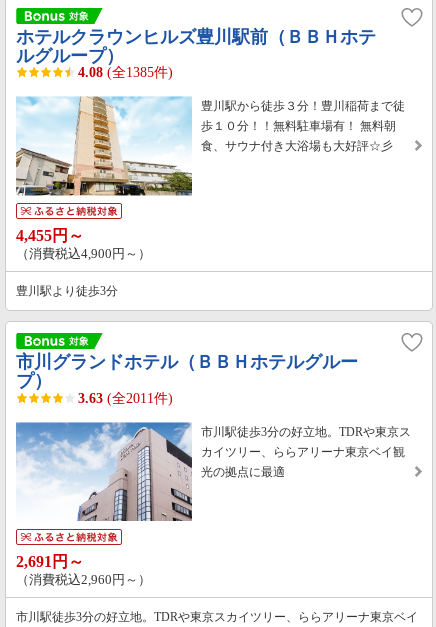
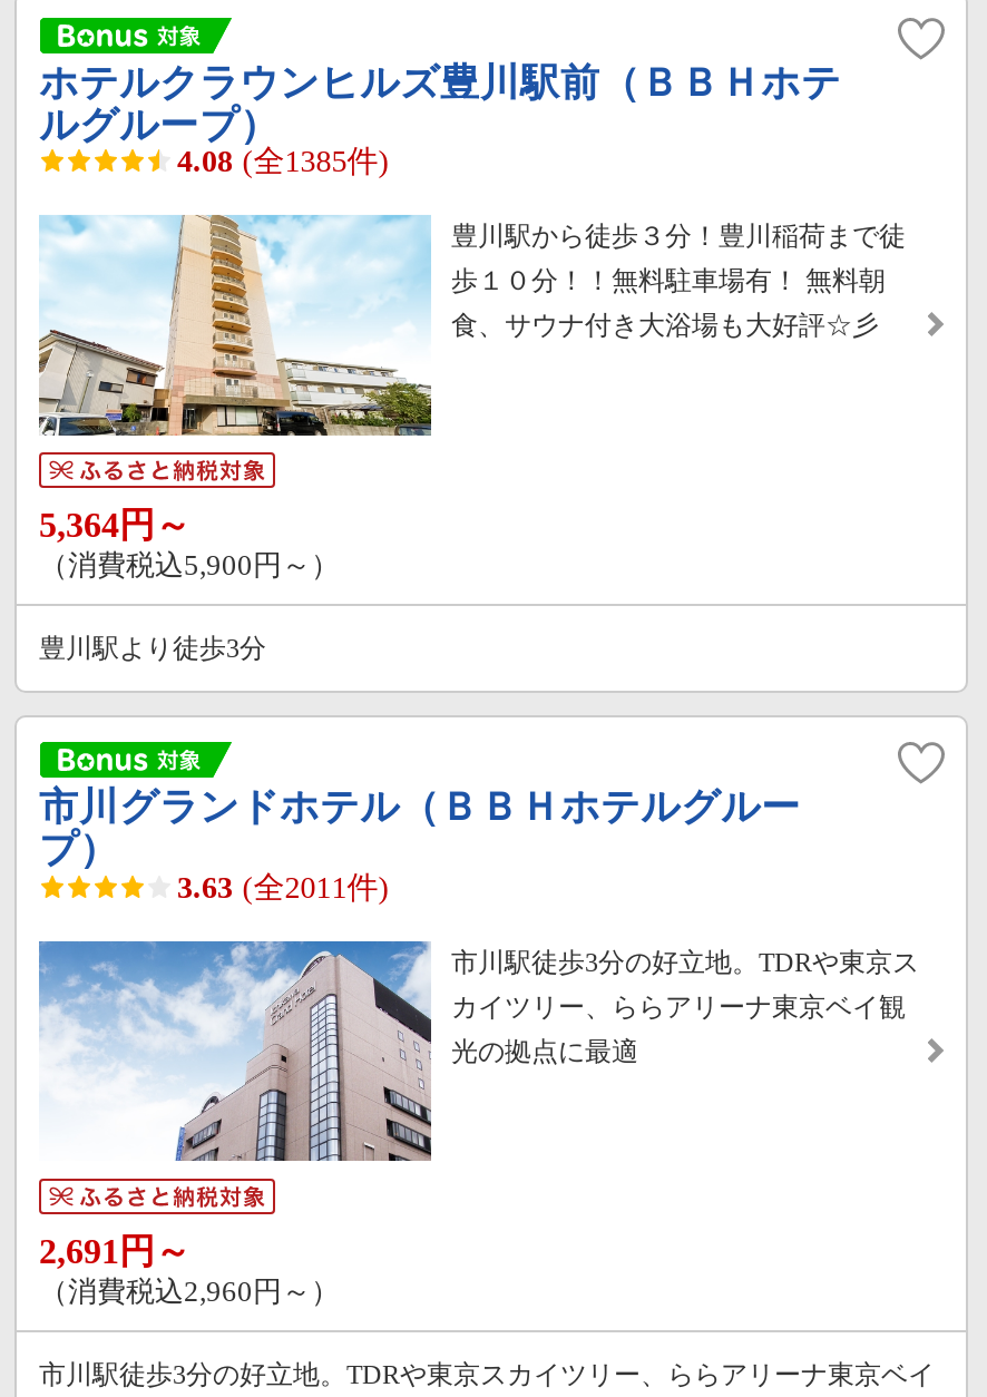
- 4,455円～
+ 5,364円～

- （消費税込4,900円～）
+ （消費税込5,900円～）
